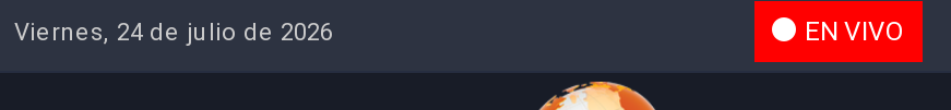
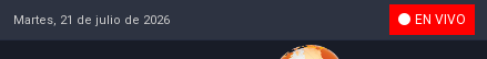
- Viernes, 24 de julio de 2026
+ Martes, 21 de julio de 2026
